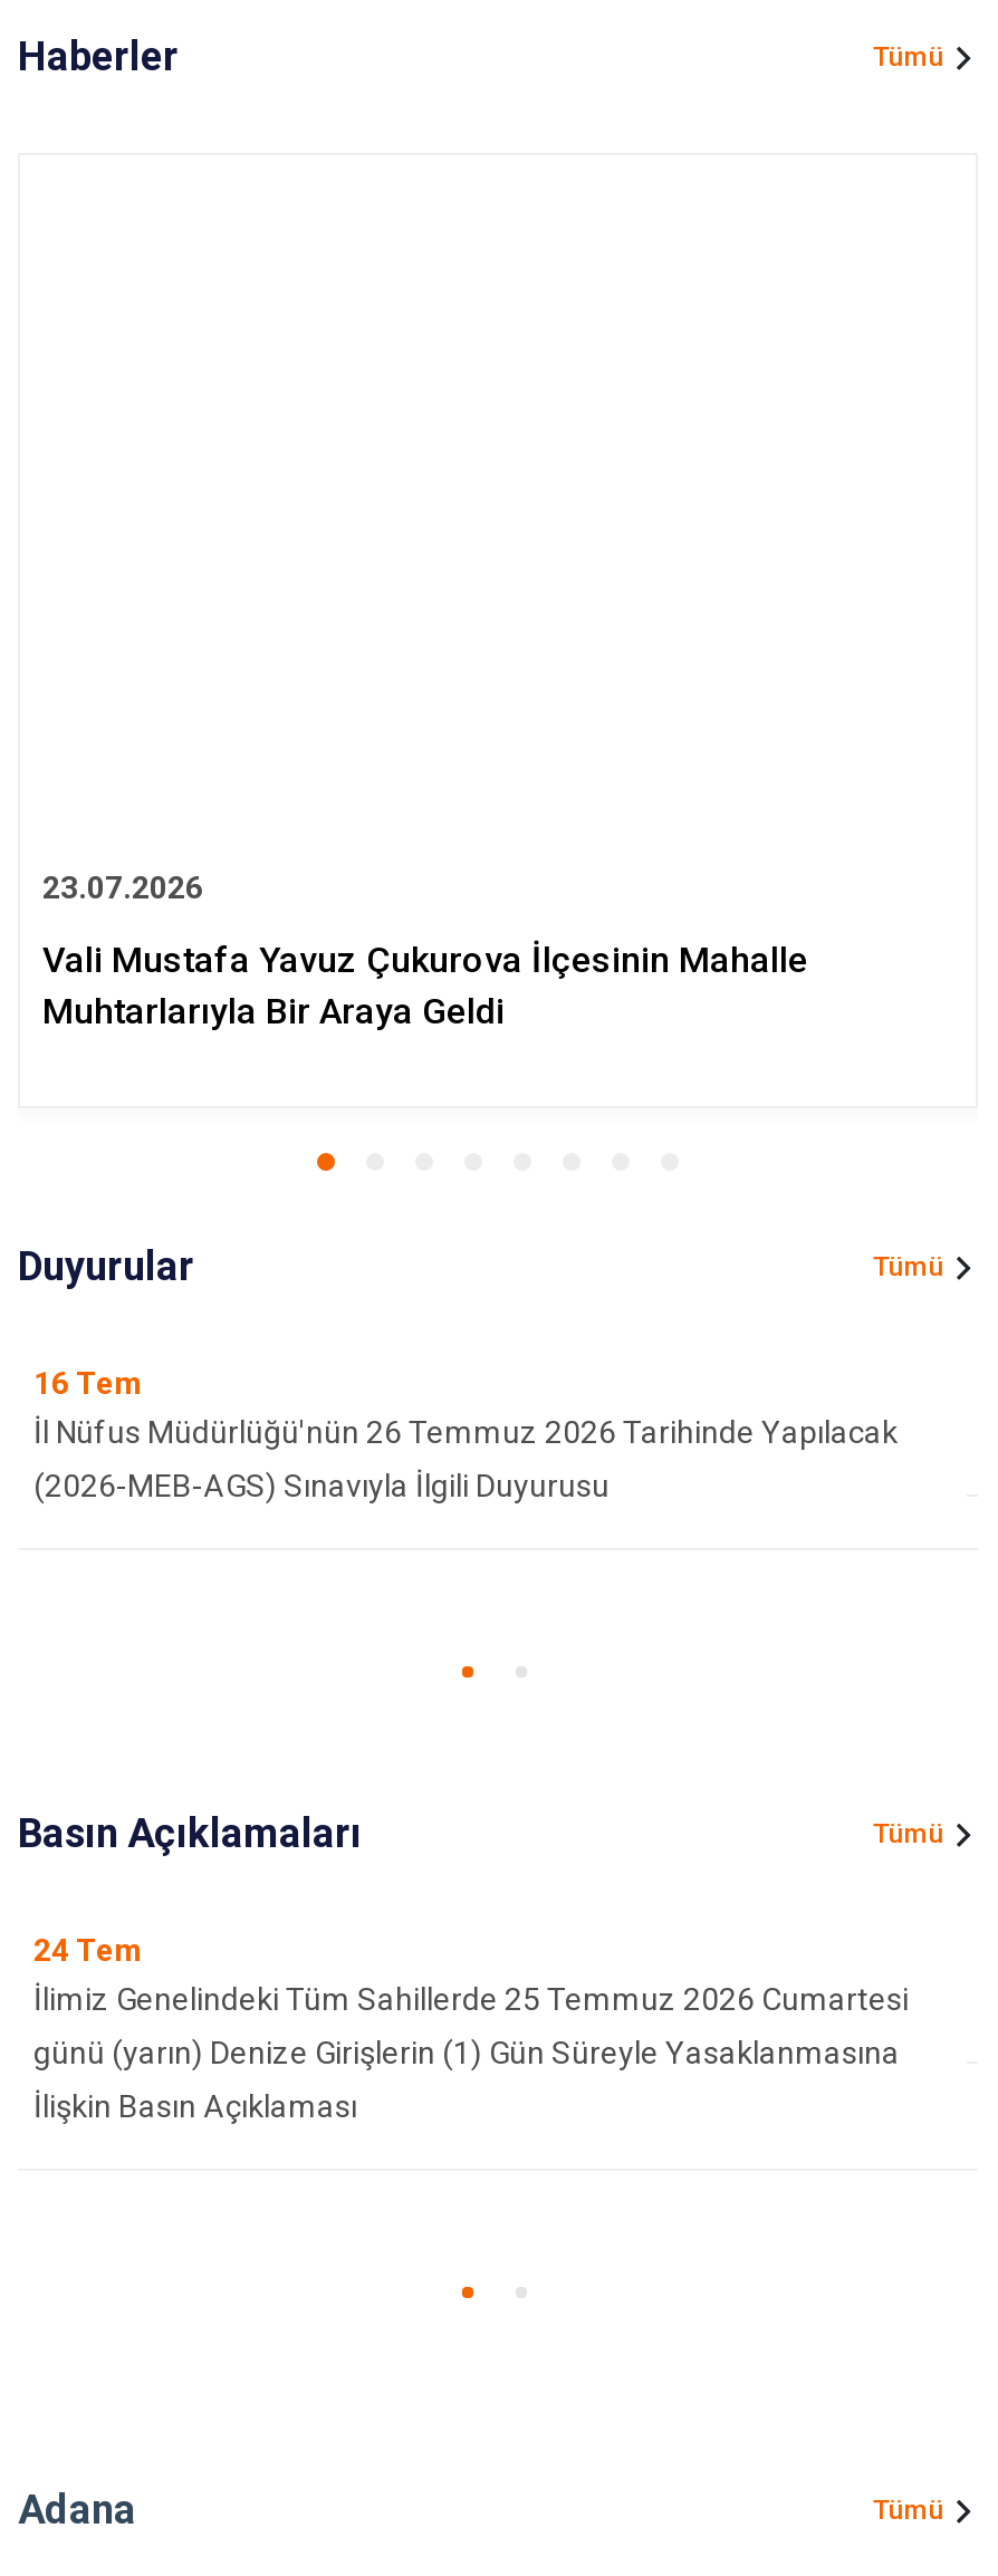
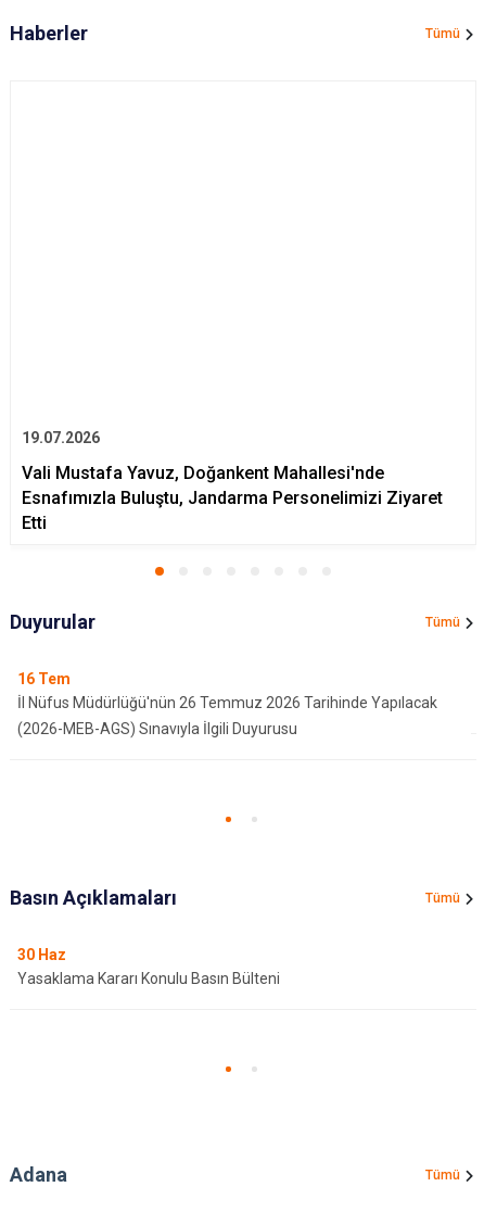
- 23.07.2026
+ 19.07.2026

- Vali Mustafa Yavuz Çukurova İlçesinin Mahalle
- Muhtarlarıyla Bir Araya Geldi
+ Vali Mustafa Yavuz, Doğankent Mahallesi'nde
+ Esnafımızla Buluştu, Jandarma Personelimizi Ziyaret
+ Etti

- 24 Tem
- İlimiz Genelindeki Tüm Sahillerde 25 Temmuz 2026 Cumartesi
- günü (yarın) Denize Girişlerin (1) Gün Süreyle Yasaklanmasına
- İlişkin Basın Açıklaması
+ 30 Haz
+ Yasaklama Kararı Konulu Basın Bülteni
